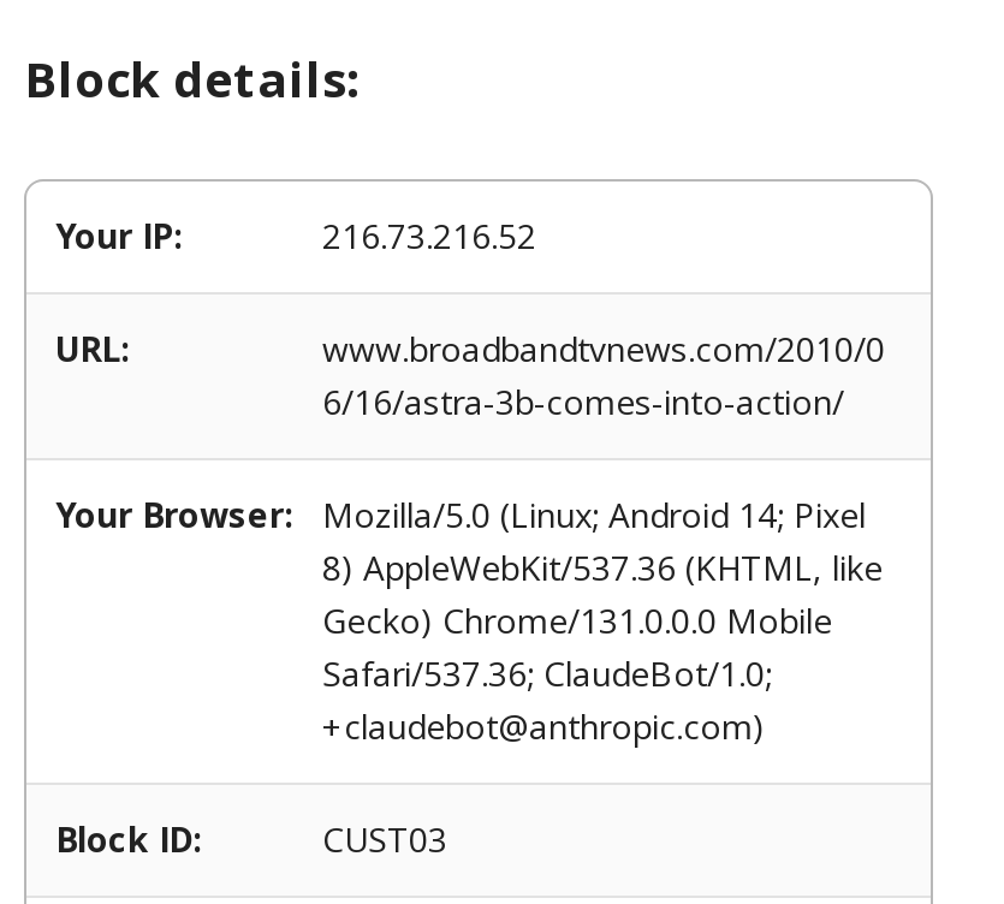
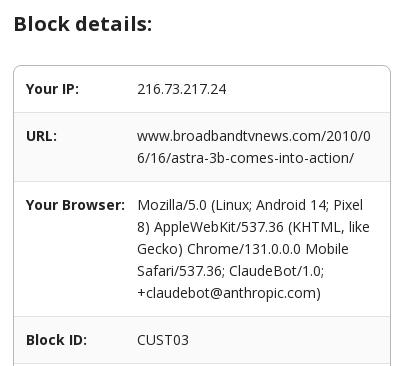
- 216.73.216.52
+ 216.73.217.24
